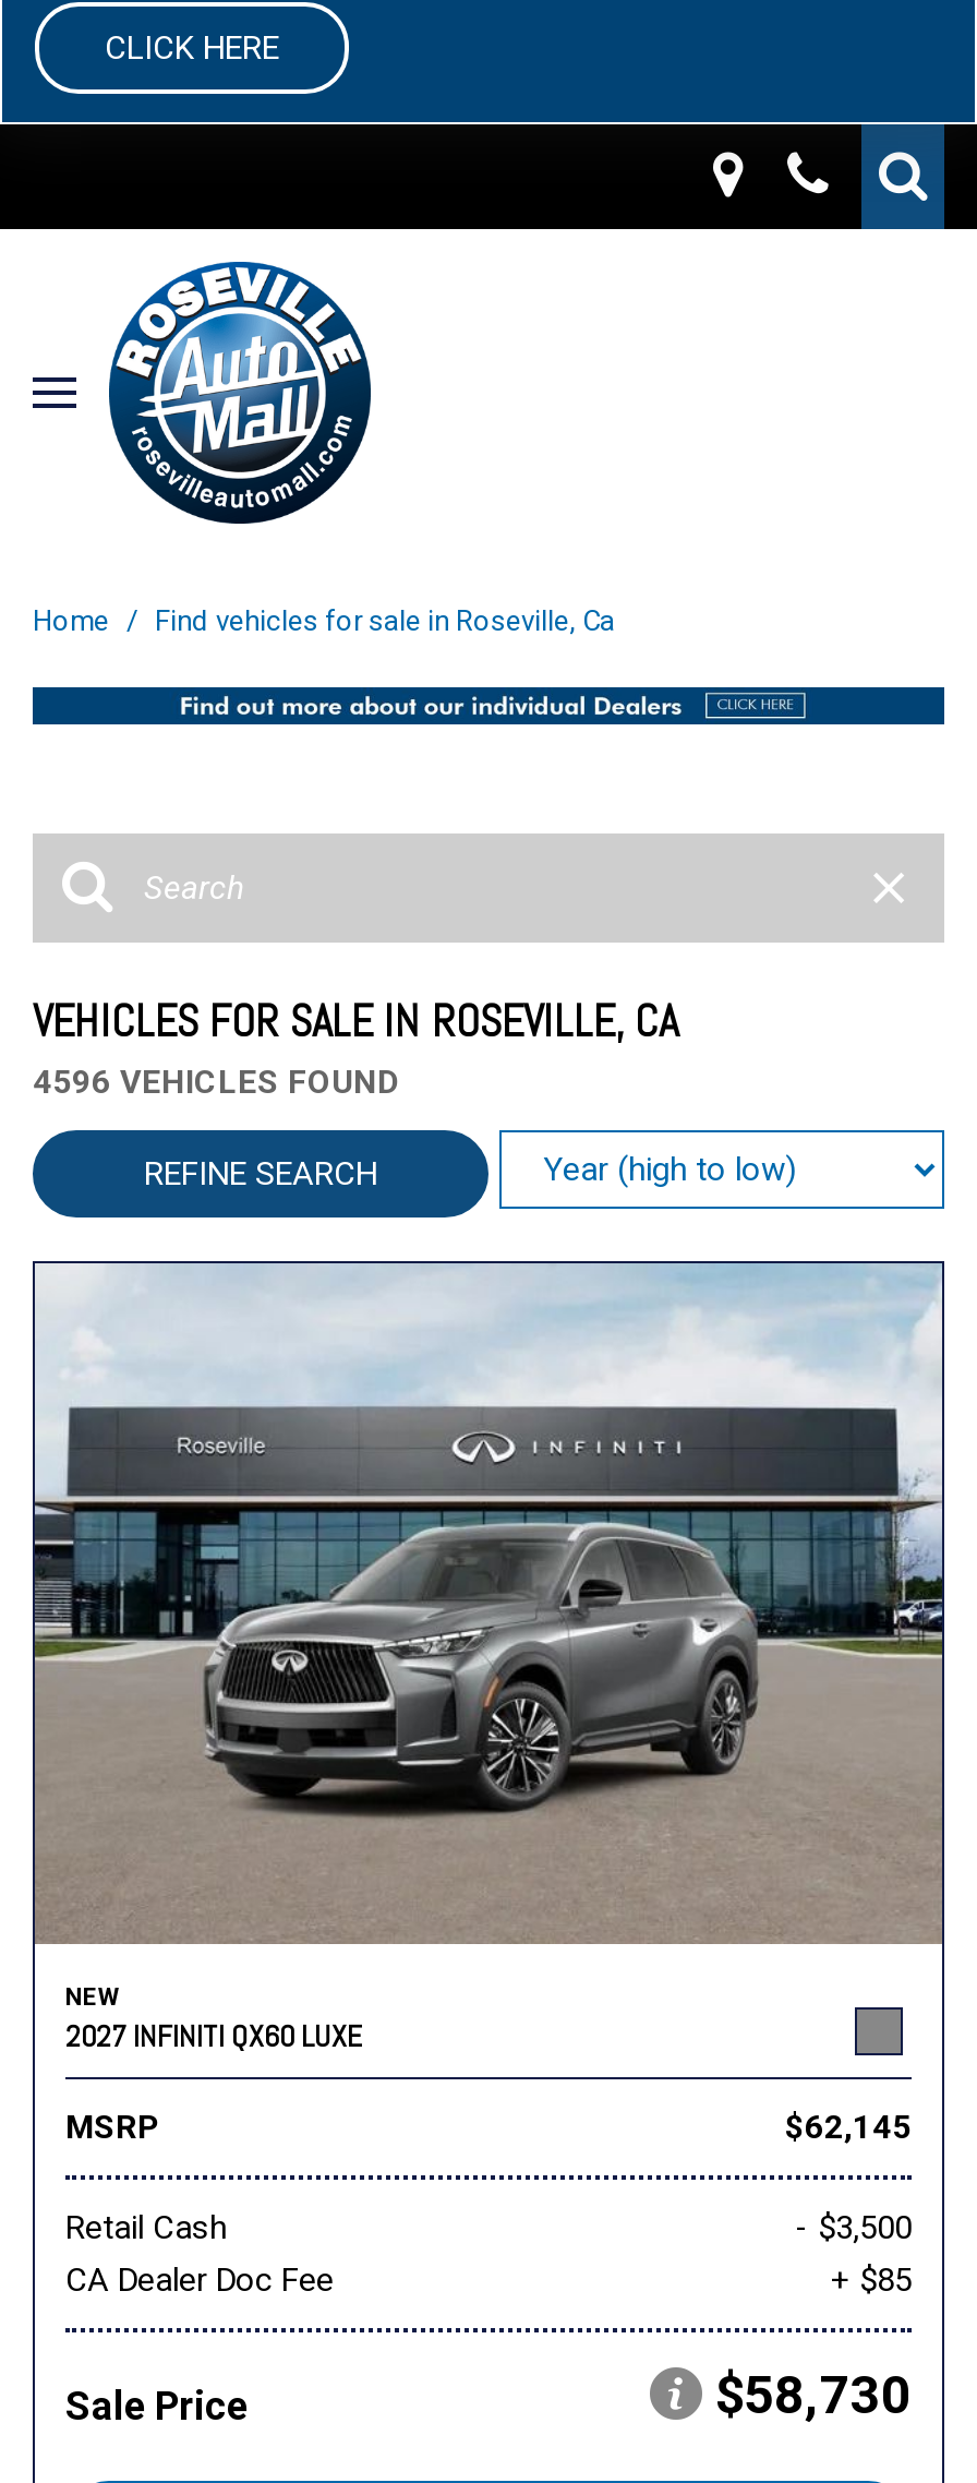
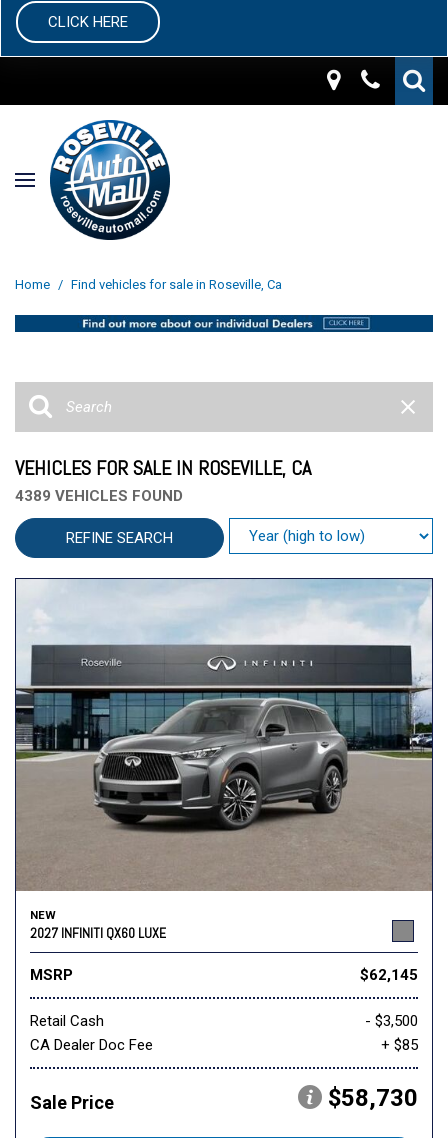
- 4596 VEHICLES FOUND
+ 4389 VEHICLES FOUND
